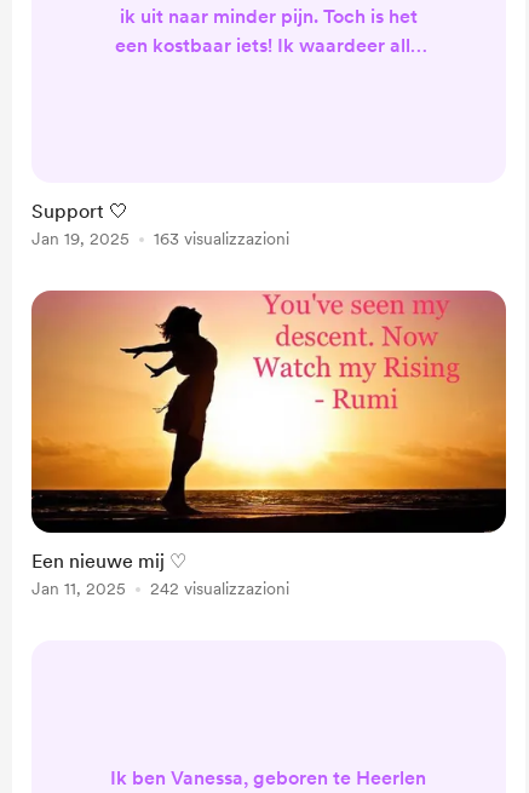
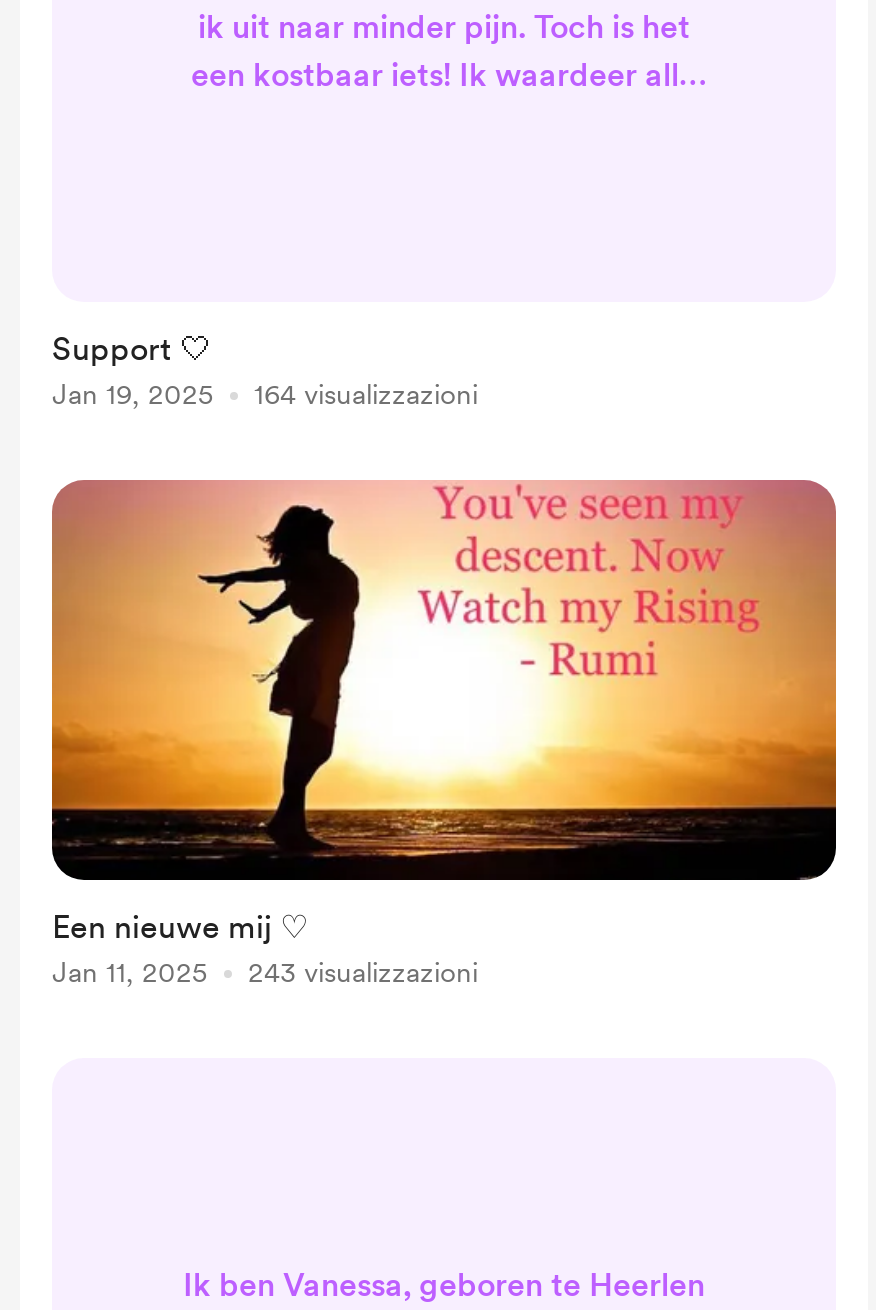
- 163 visualizzazioni
+ 164 visualizzazioni

- 242 visualizzazioni
+ 243 visualizzazioni
